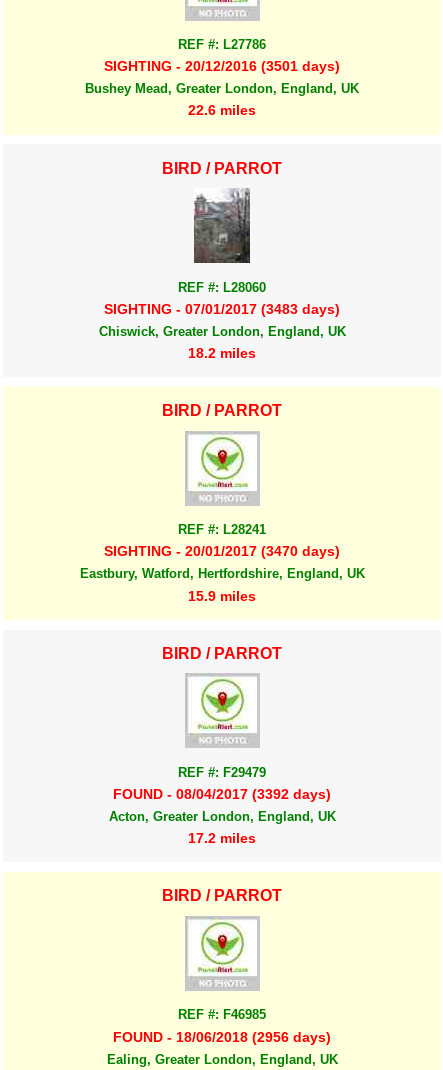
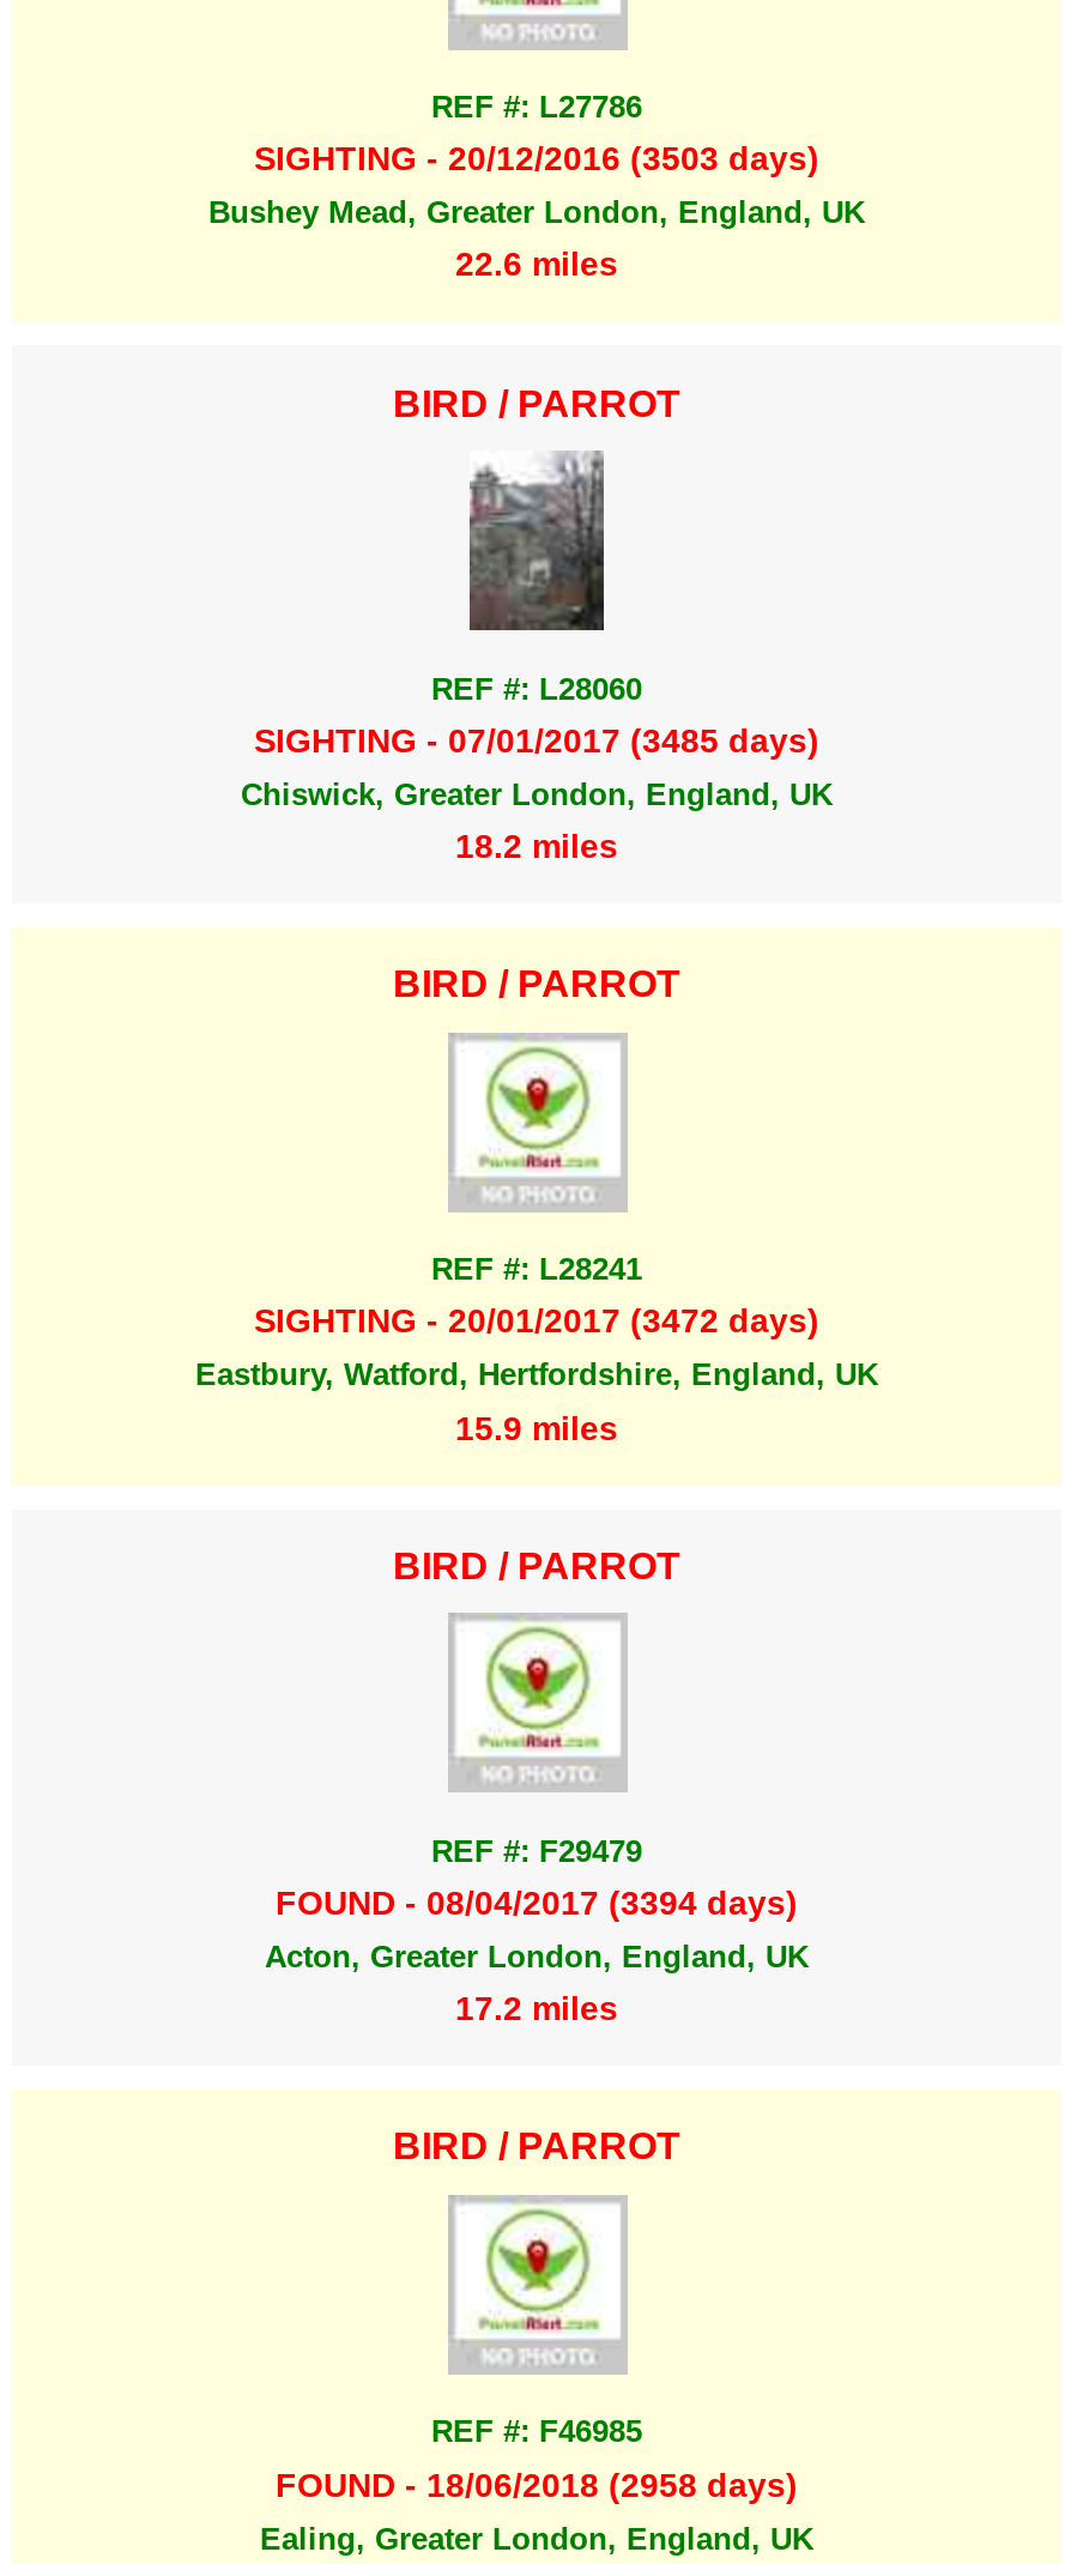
- SIGHTING - 20/12/2016 (3501 days)
+ SIGHTING - 20/12/2016 (3503 days)

- SIGHTING - 07/01/2017 (3483 days)
+ SIGHTING - 07/01/2017 (3485 days)

- SIGHTING - 20/01/2017 (3470 days)
+ SIGHTING - 20/01/2017 (3472 days)

- FOUND - 08/04/2017 (3392 days)
+ FOUND - 08/04/2017 (3394 days)

- FOUND - 18/06/2018 (2956 days)
+ FOUND - 18/06/2018 (2958 days)
